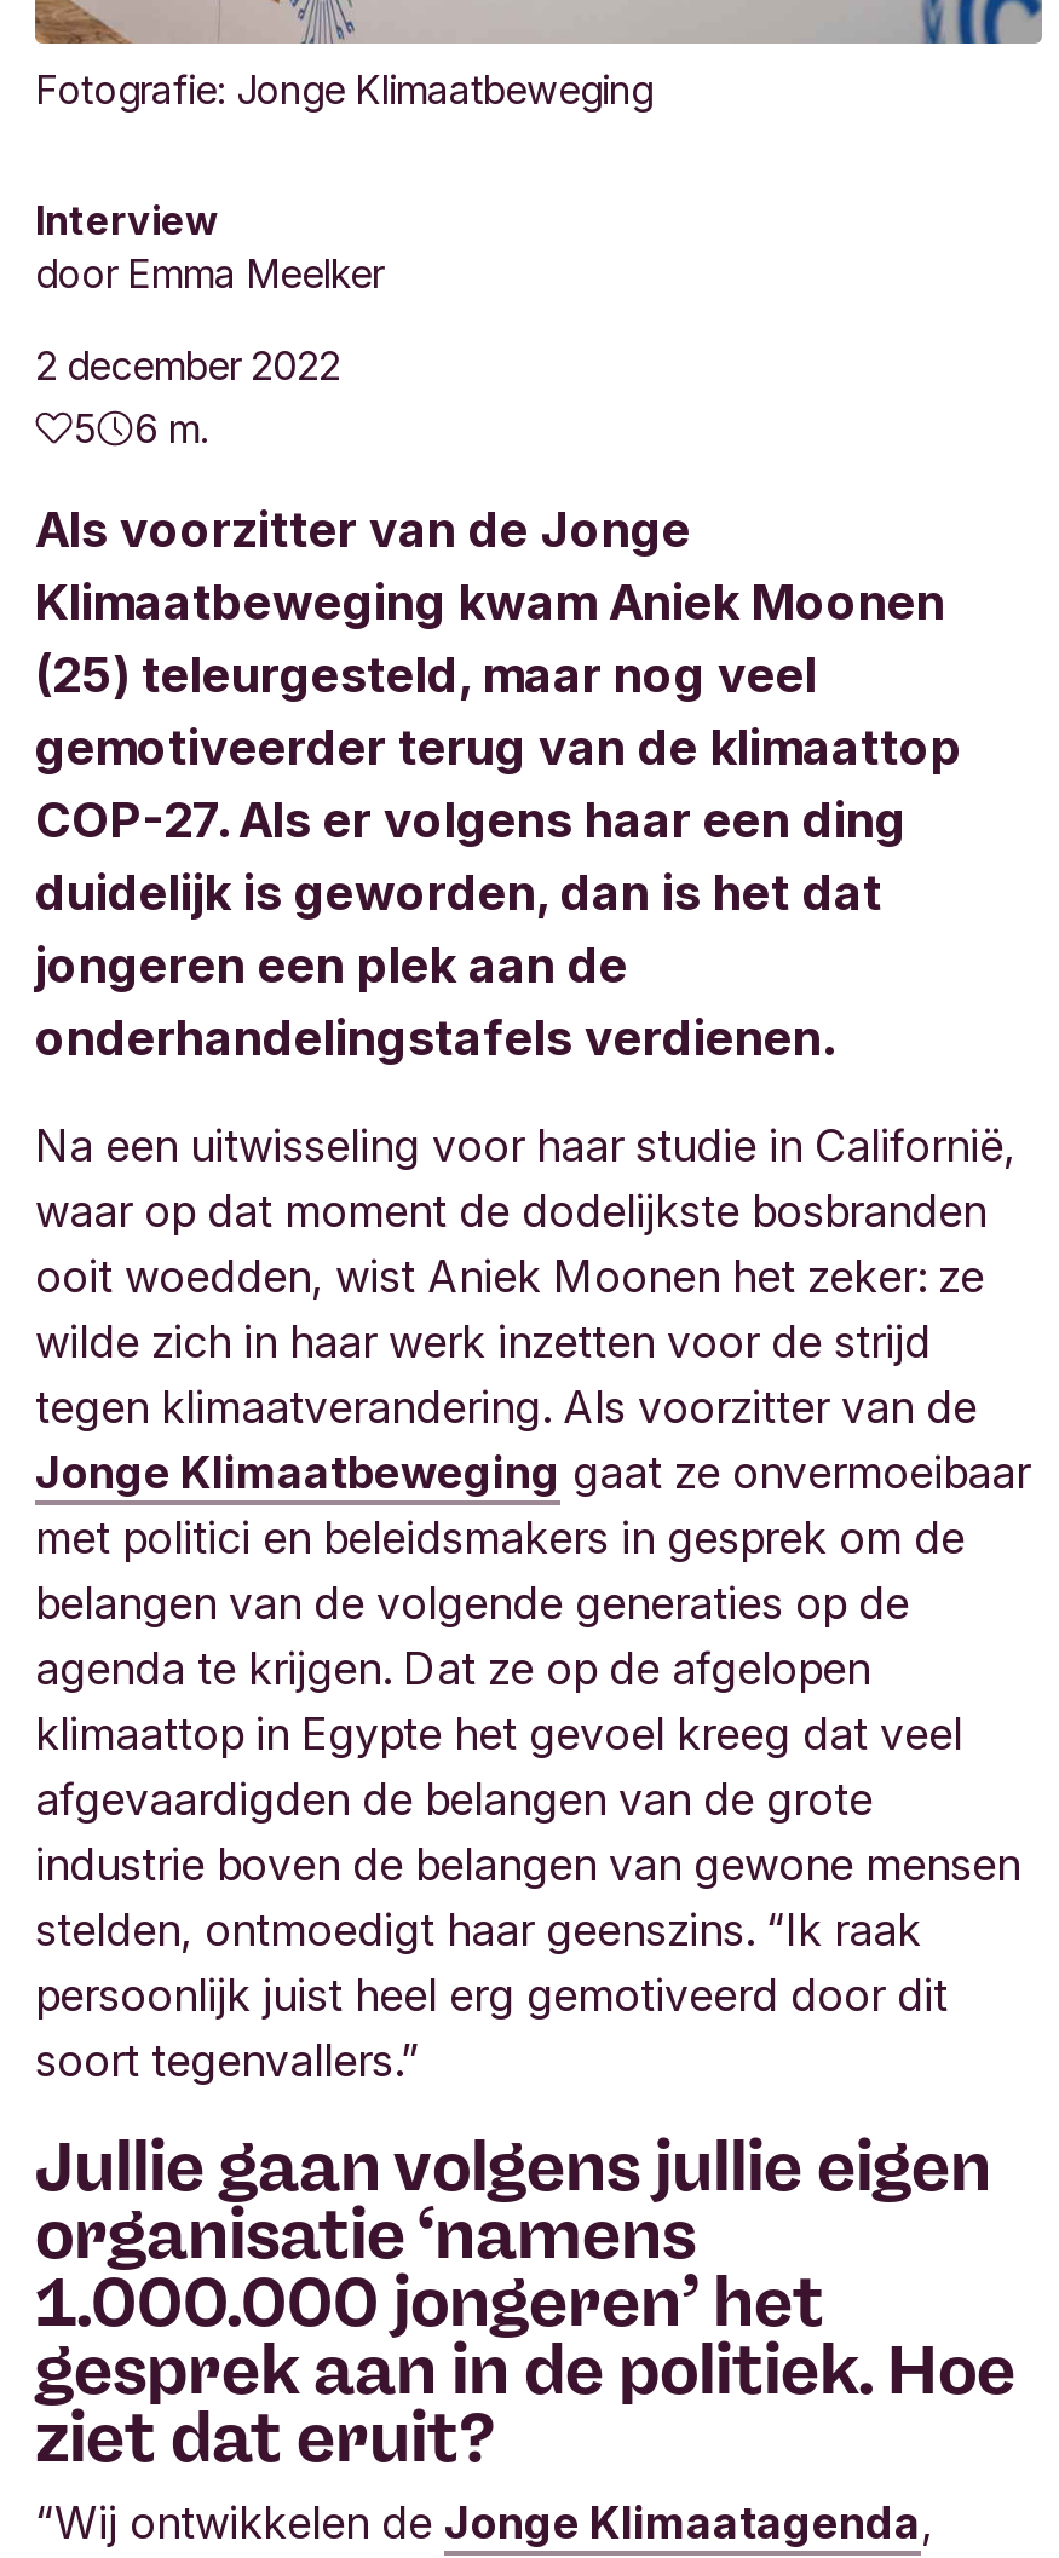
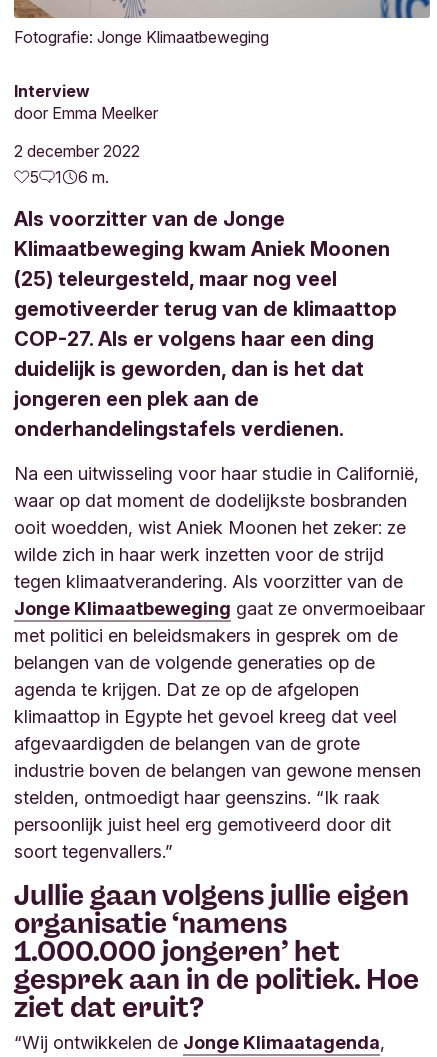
+ 1
